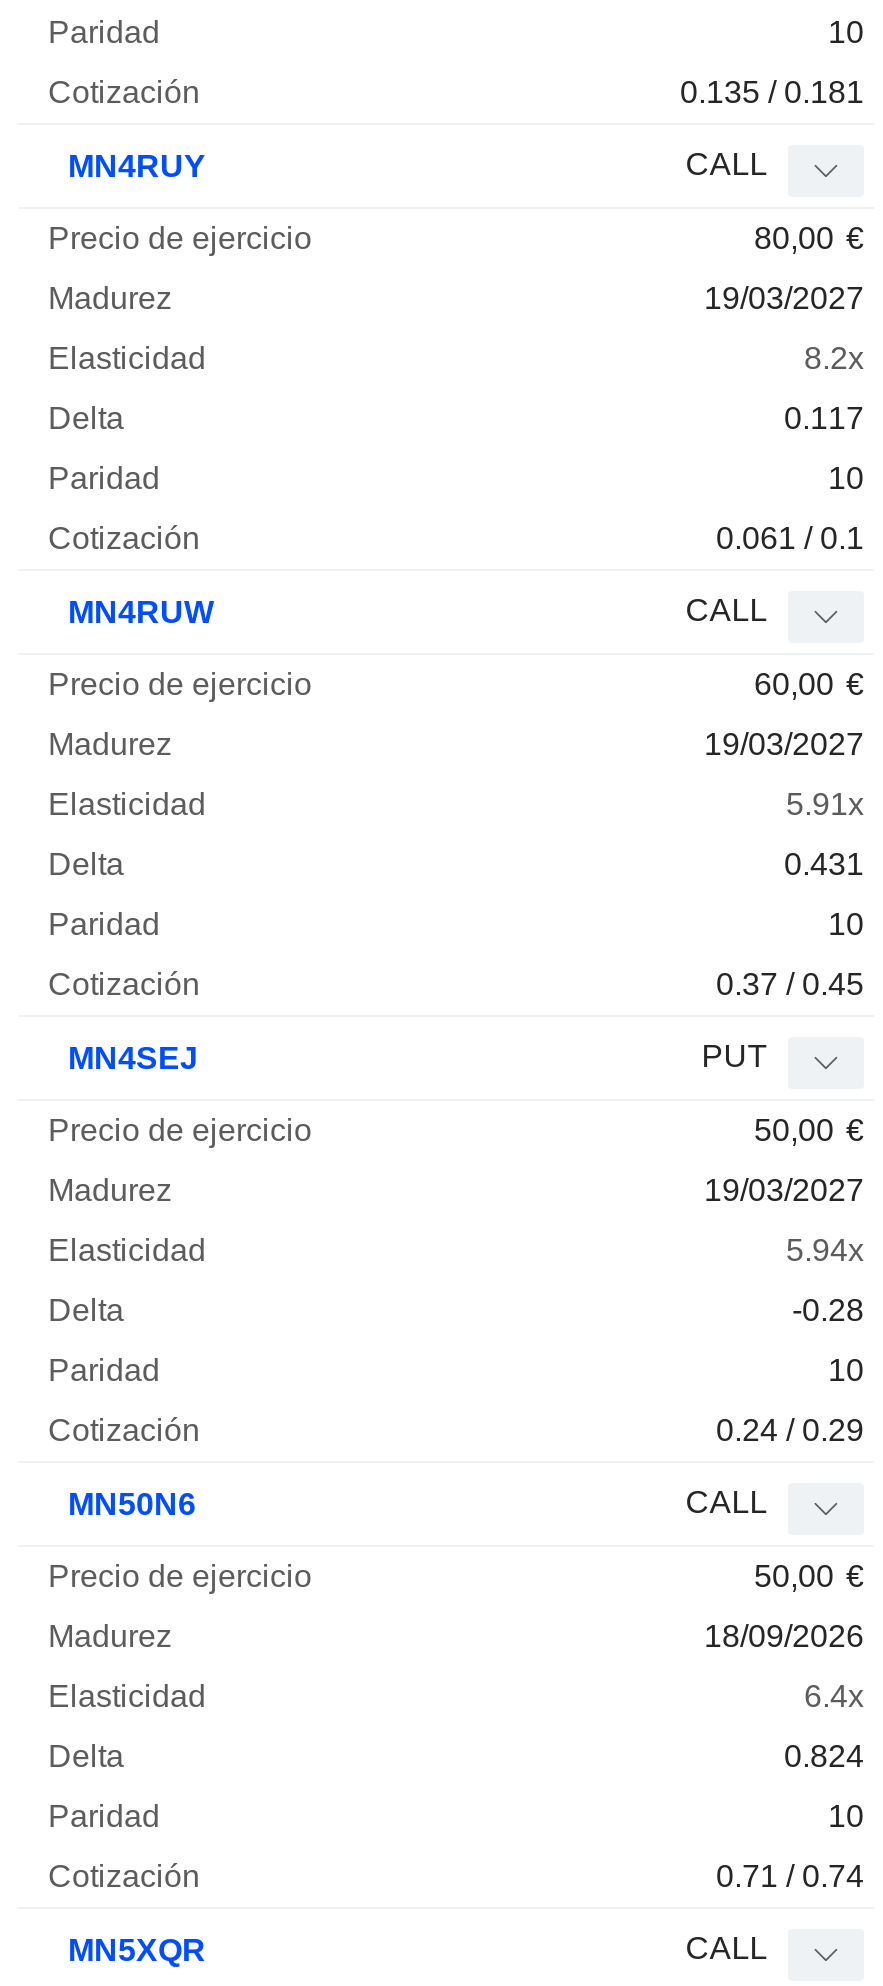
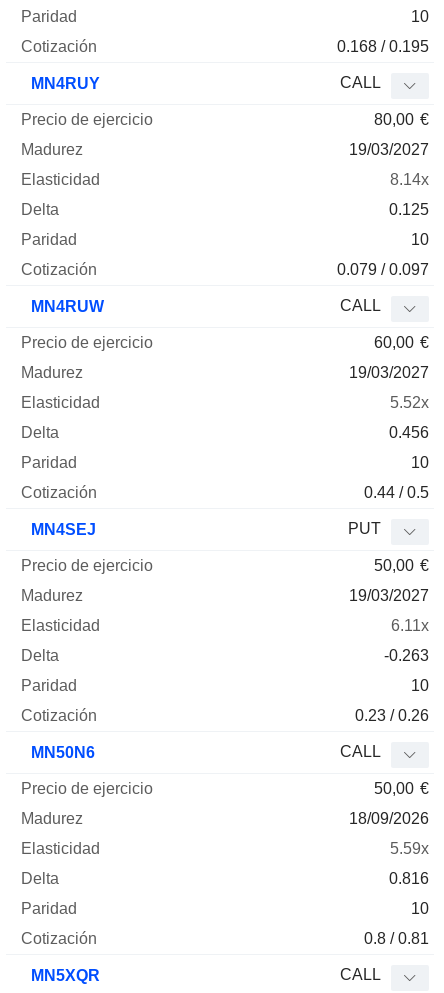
- 0.135 / 0.181
+ 0.168 / 0.195

- 8.2x
+ 8.14x

- 0.117
+ 0.125

- 0.061 / 0.1
+ 0.079 / 0.097

- 5.91x
+ 5.52x

- 0.431
+ 0.456

- 0.37 / 0.45
+ 0.44 / 0.5

- 5.94x
+ 6.11x

- -0.28
+ -0.263

- 0.24 / 0.29
+ 0.23 / 0.26

- 6.4x
+ 5.59x

- 0.824
+ 0.816

- 0.71 / 0.74
+ 0.8 / 0.81
